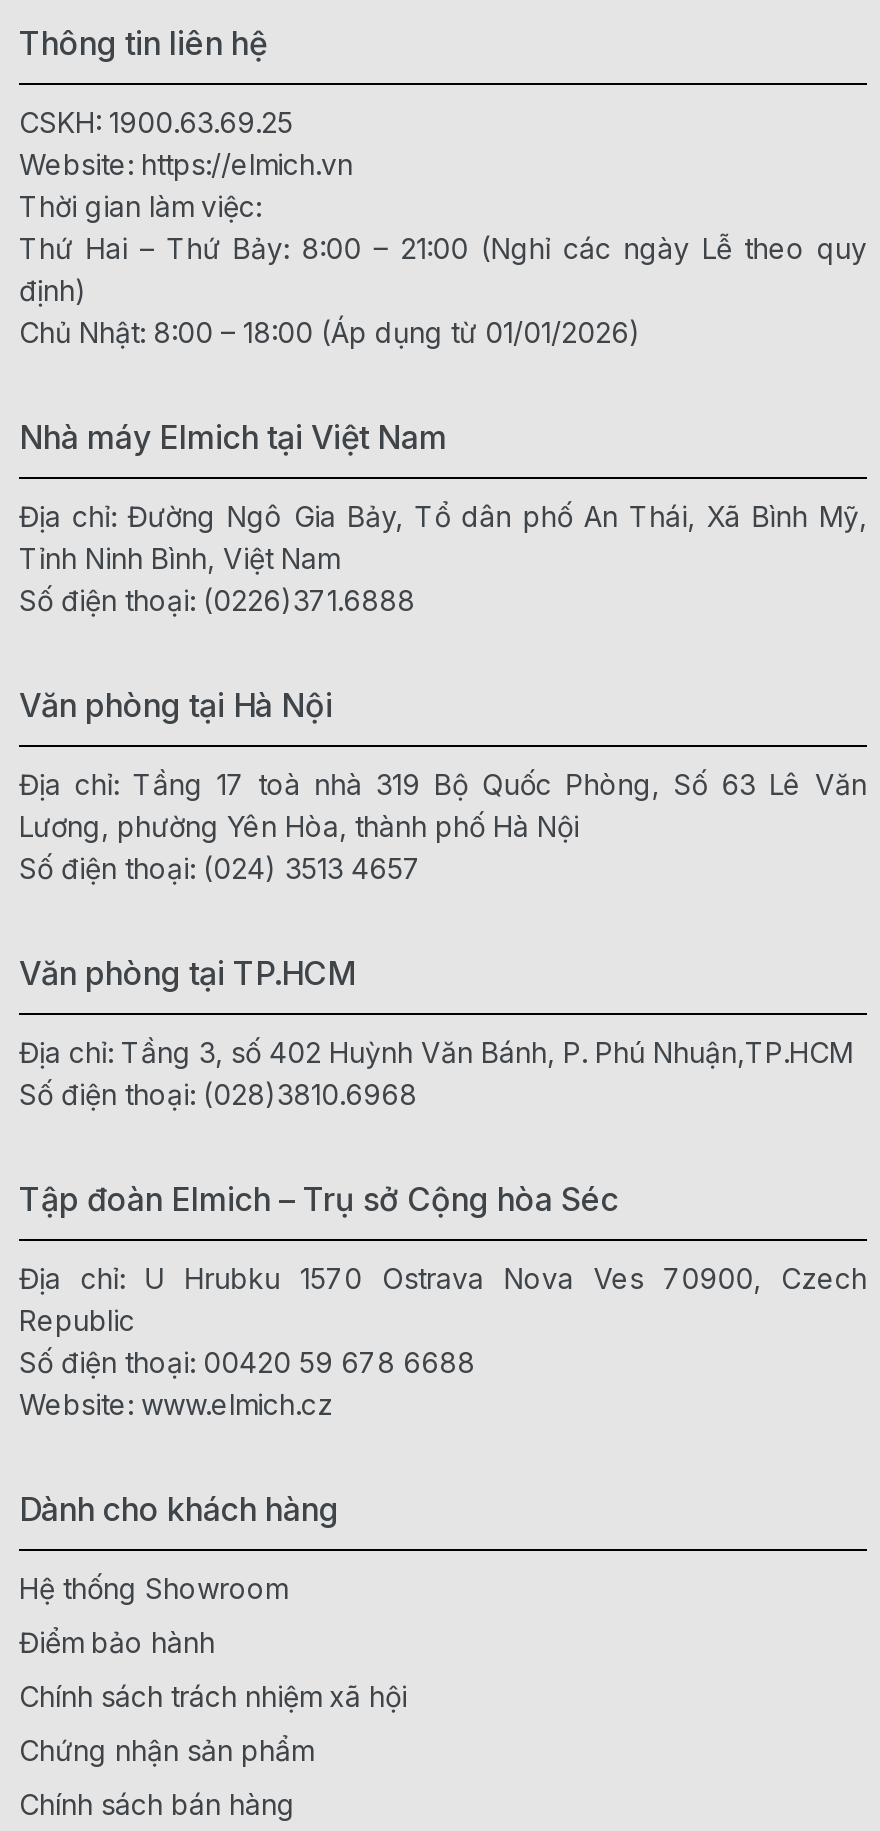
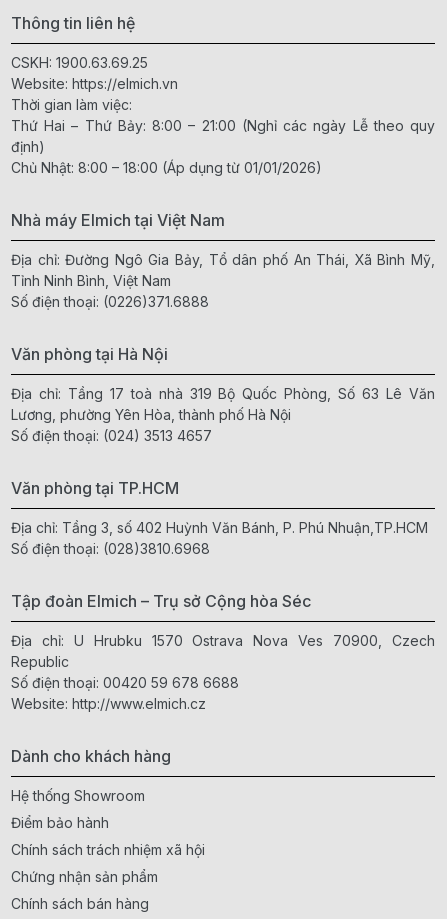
- Website: www.elmich.cz
+ Website: http://www.elmich.cz
